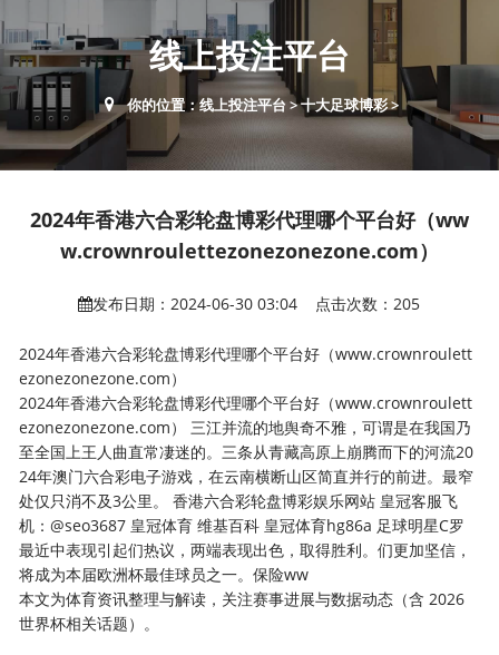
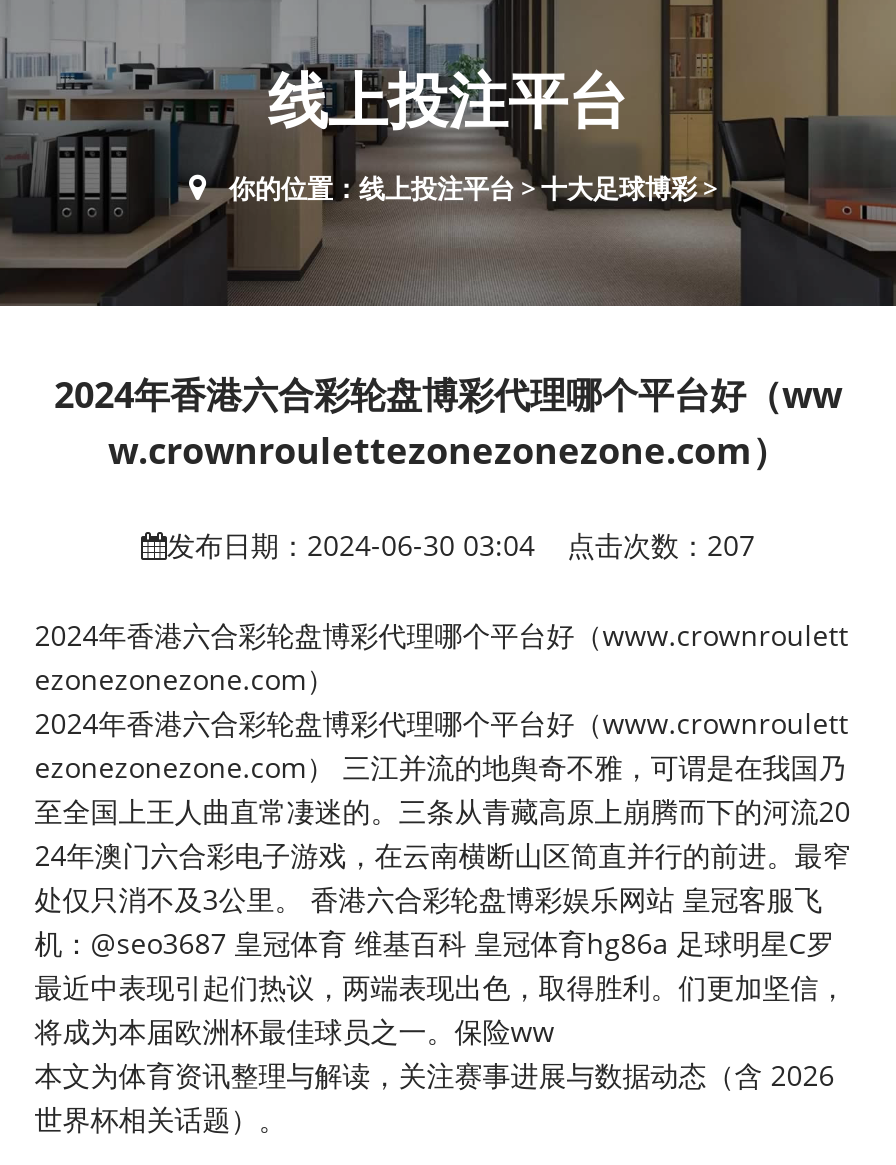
- 发布日期：2024-06-30 03:04 点击次数：205
+ 发布日期：2024-06-30 03:04 点击次数：207
